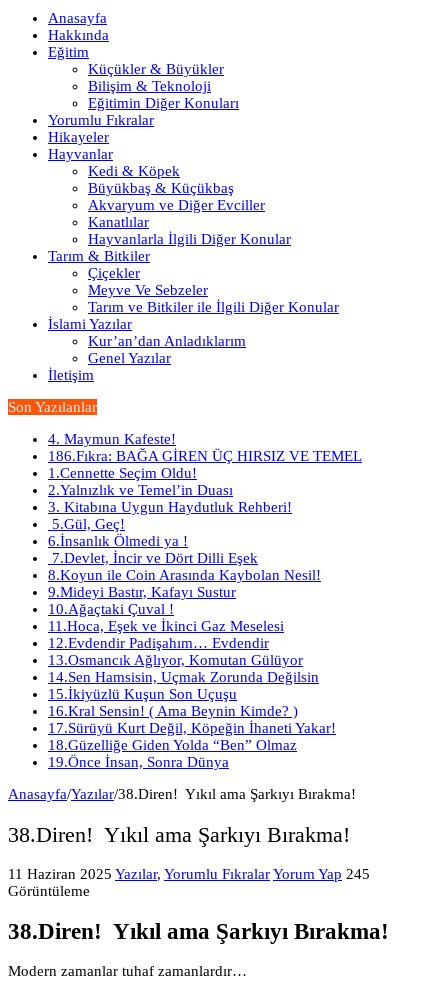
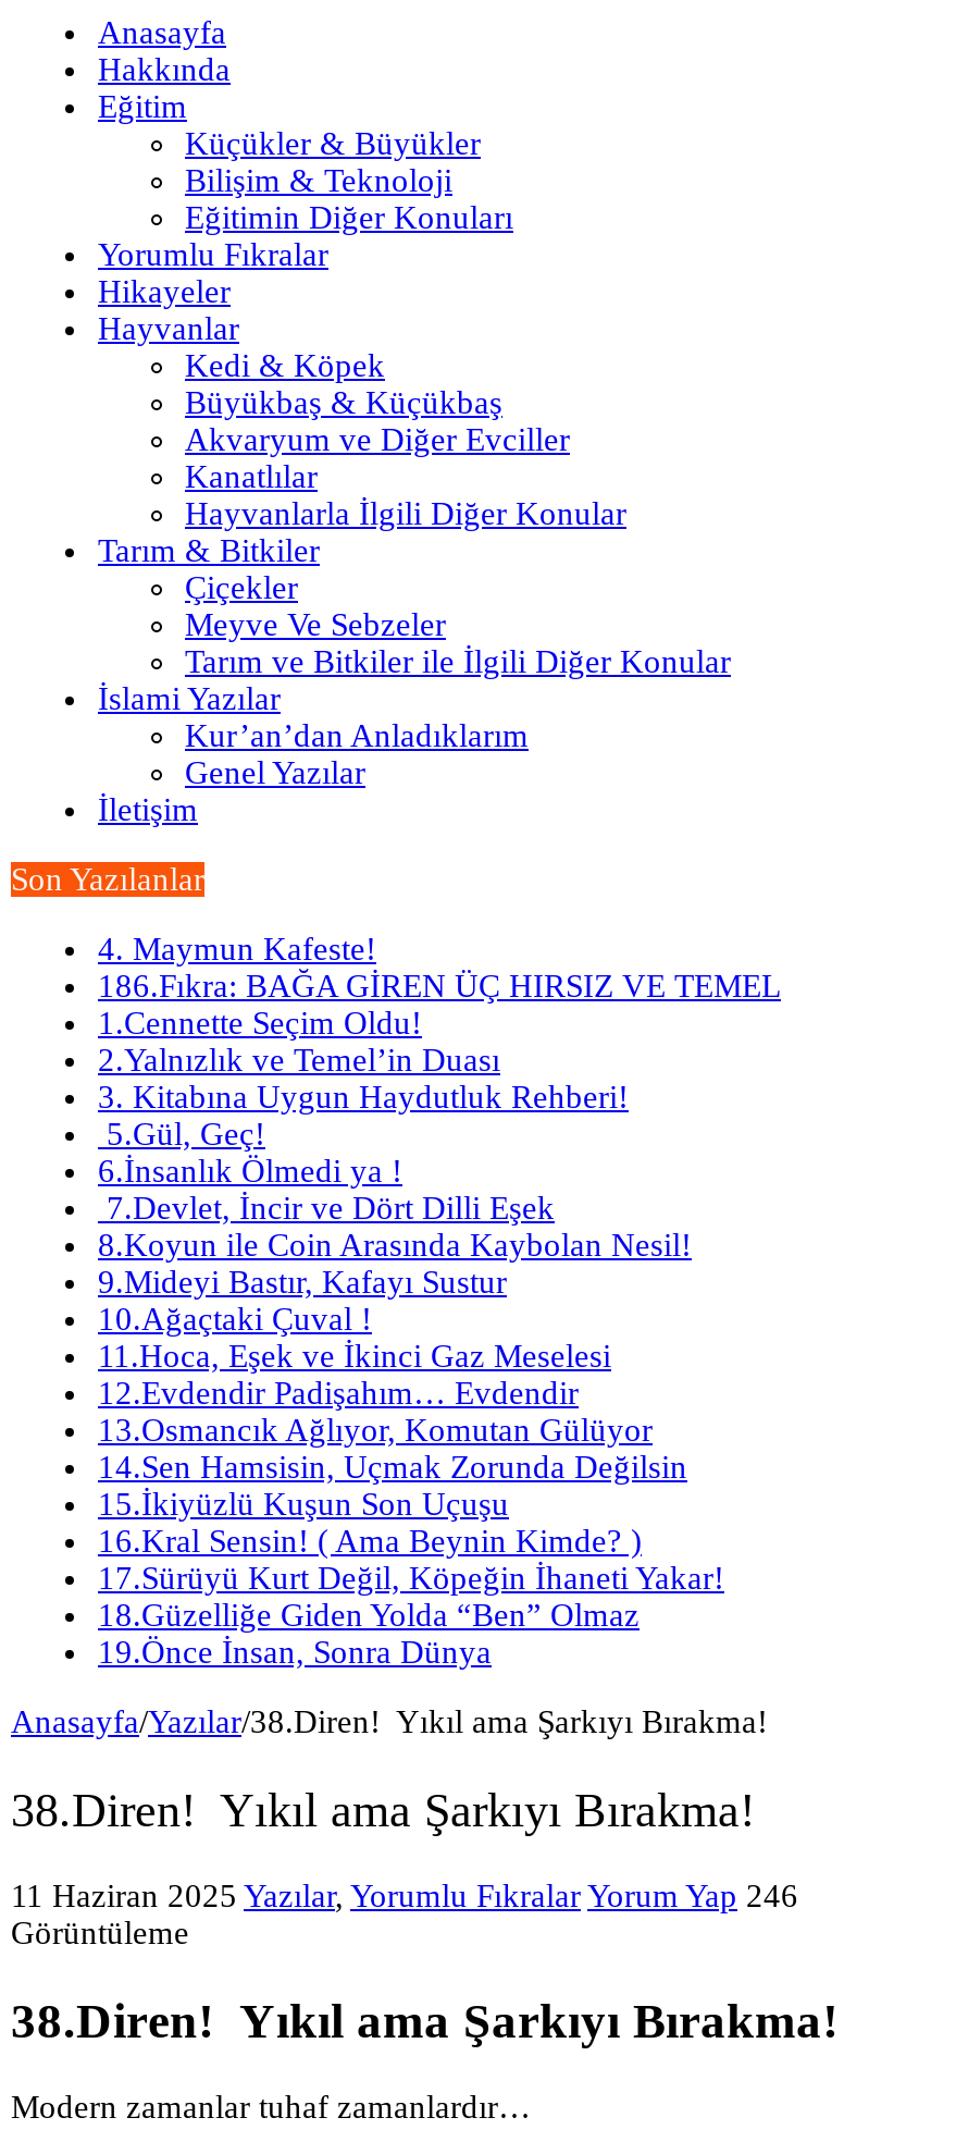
- 11 Haziran 2025 Yazılar, Yorumlu Fıkralar Yorum Yap 245
+ 11 Haziran 2025 Yazılar, Yorumlu Fıkralar Yorum Yap 246
